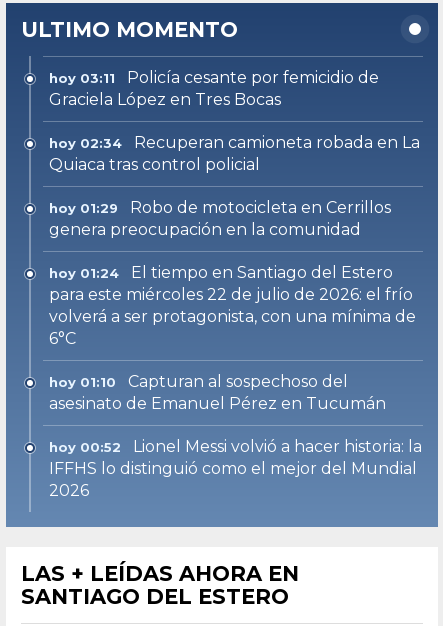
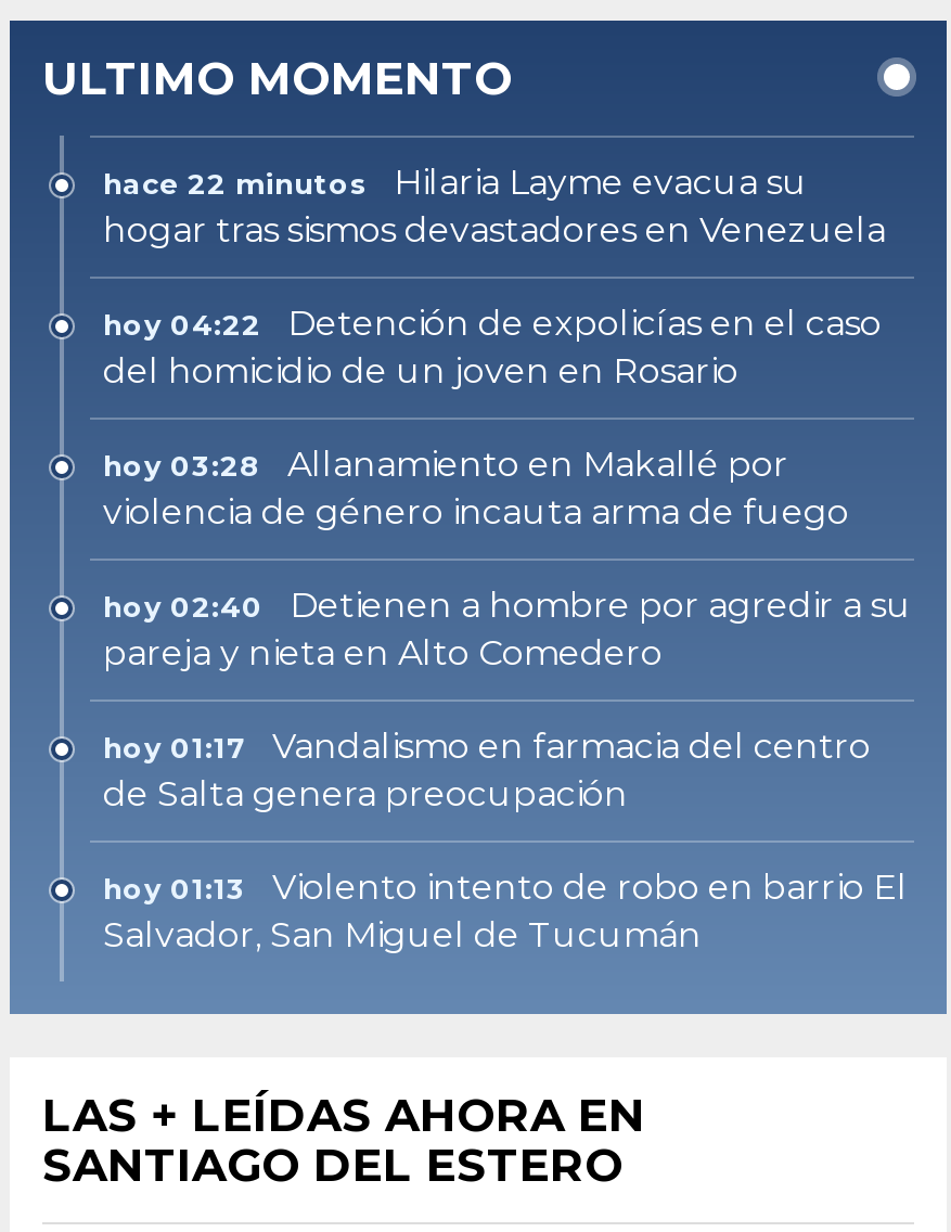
- hoy 03:11
- Policía cesante por femicidio de
- Graciela López en Tres Bocas
+ hace 22 minutos
+ Hilaria Layme evacua su
+ hogar tras sismos devastadores en Venezuela

- hoy 02:34
- Recuperan camioneta robada en La
- Quiaca tras control policial
+ hoy 04:22
+ Detención de expolicías en el caso
+ del homicidio de un joven en Rosario

- hoy 01:29
- Robo de motocicleta en Cerrillos
- genera preocupación en la comunidad
+ hoy 03:28
+ Allanamiento en Makallé por
+ violencia de género incauta arma de fuego

- hoy 01:24
- El tiempo en Santiago del Estero
- para este miércoles 22 de julio de 2026: el frío
- volverá a ser protagonista, con una mínima de
- 6°C
+ hoy 02:40
+ Detienen a hombre por agredir a su
+ pareja y nieta en Alto Comedero

- hoy 01:10
- Capturan al sospechoso del
- asesinato de Emanuel Pérez en Tucumán
+ hoy 01:17
+ Vandalismo en farmacia del centro
+ de Salta genera preocupación

- hoy 00:52
- Lionel Messi volvió a hacer historia: la
- IFFHS lo distinguió como el mejor del Mundial
- 2026
+ hoy 01:13
+ Violento intento de robo en barrio El
+ Salvador, San Miguel de Tucumán
